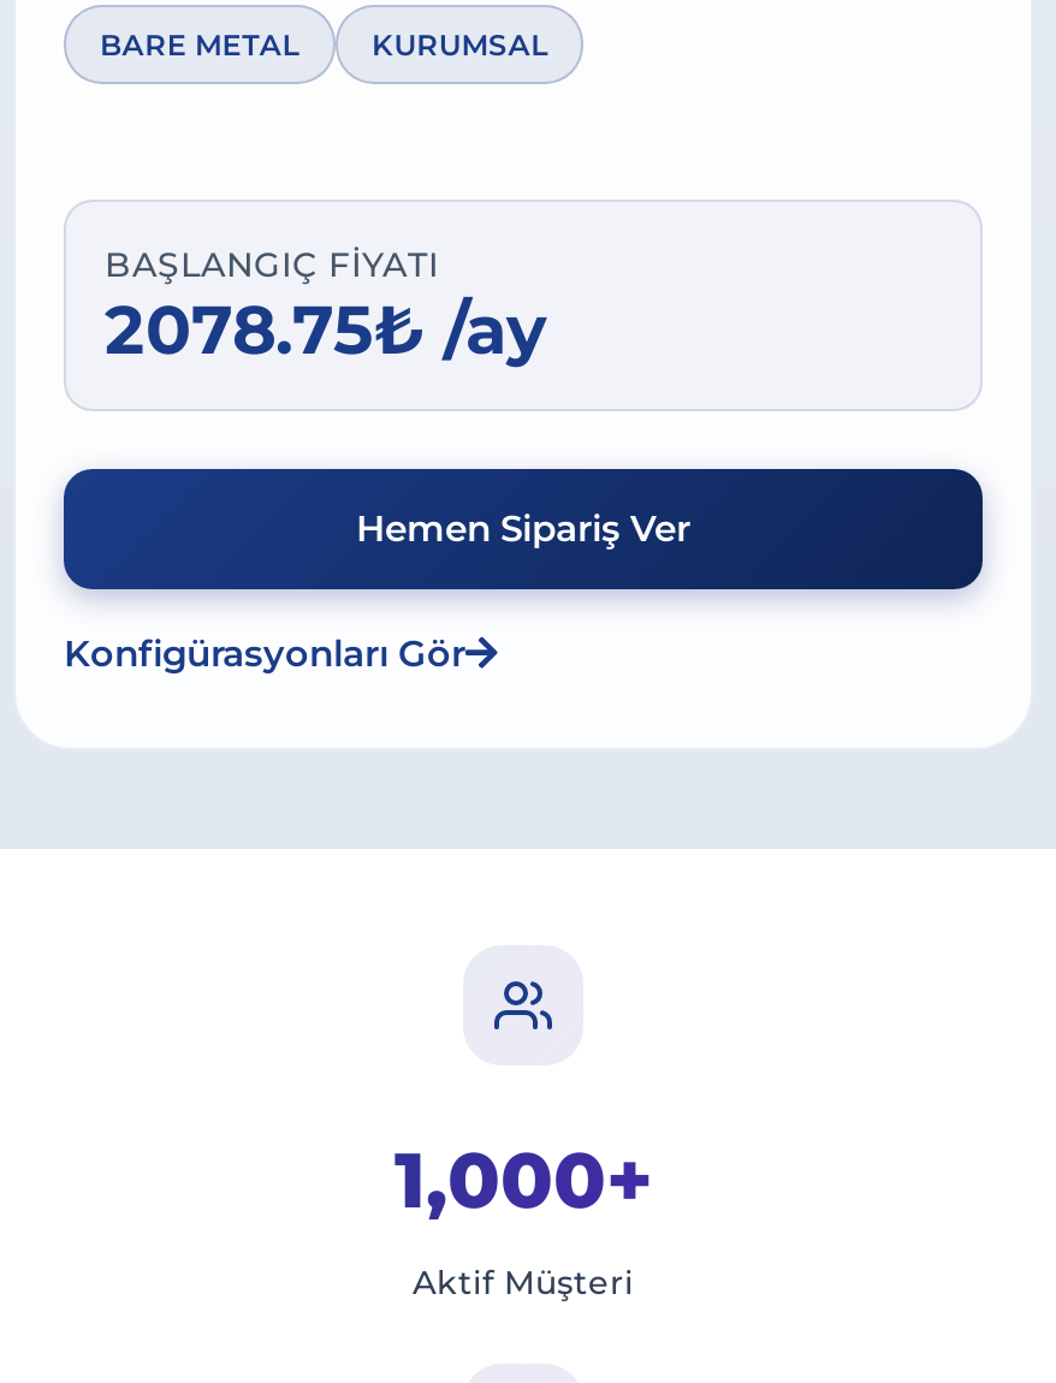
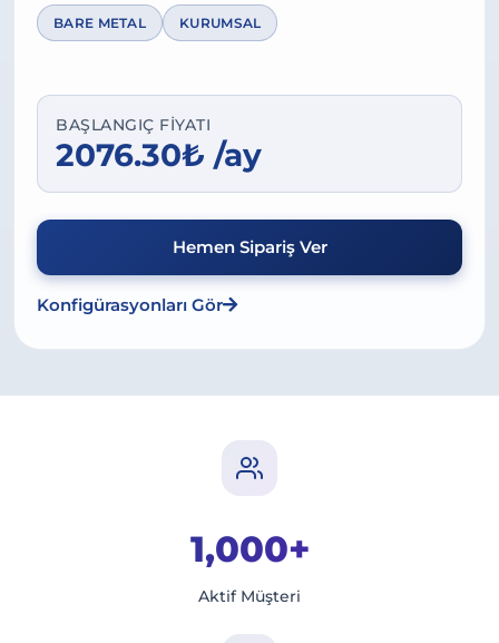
- 2078.75₺ /ay
+ 2076.30₺ /ay
